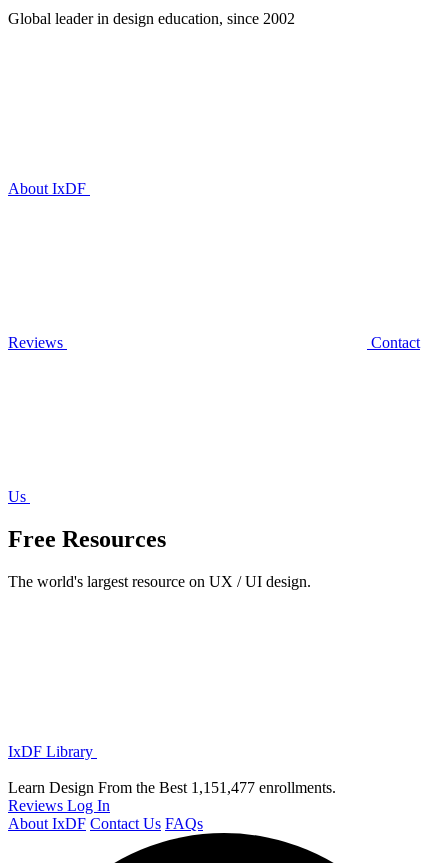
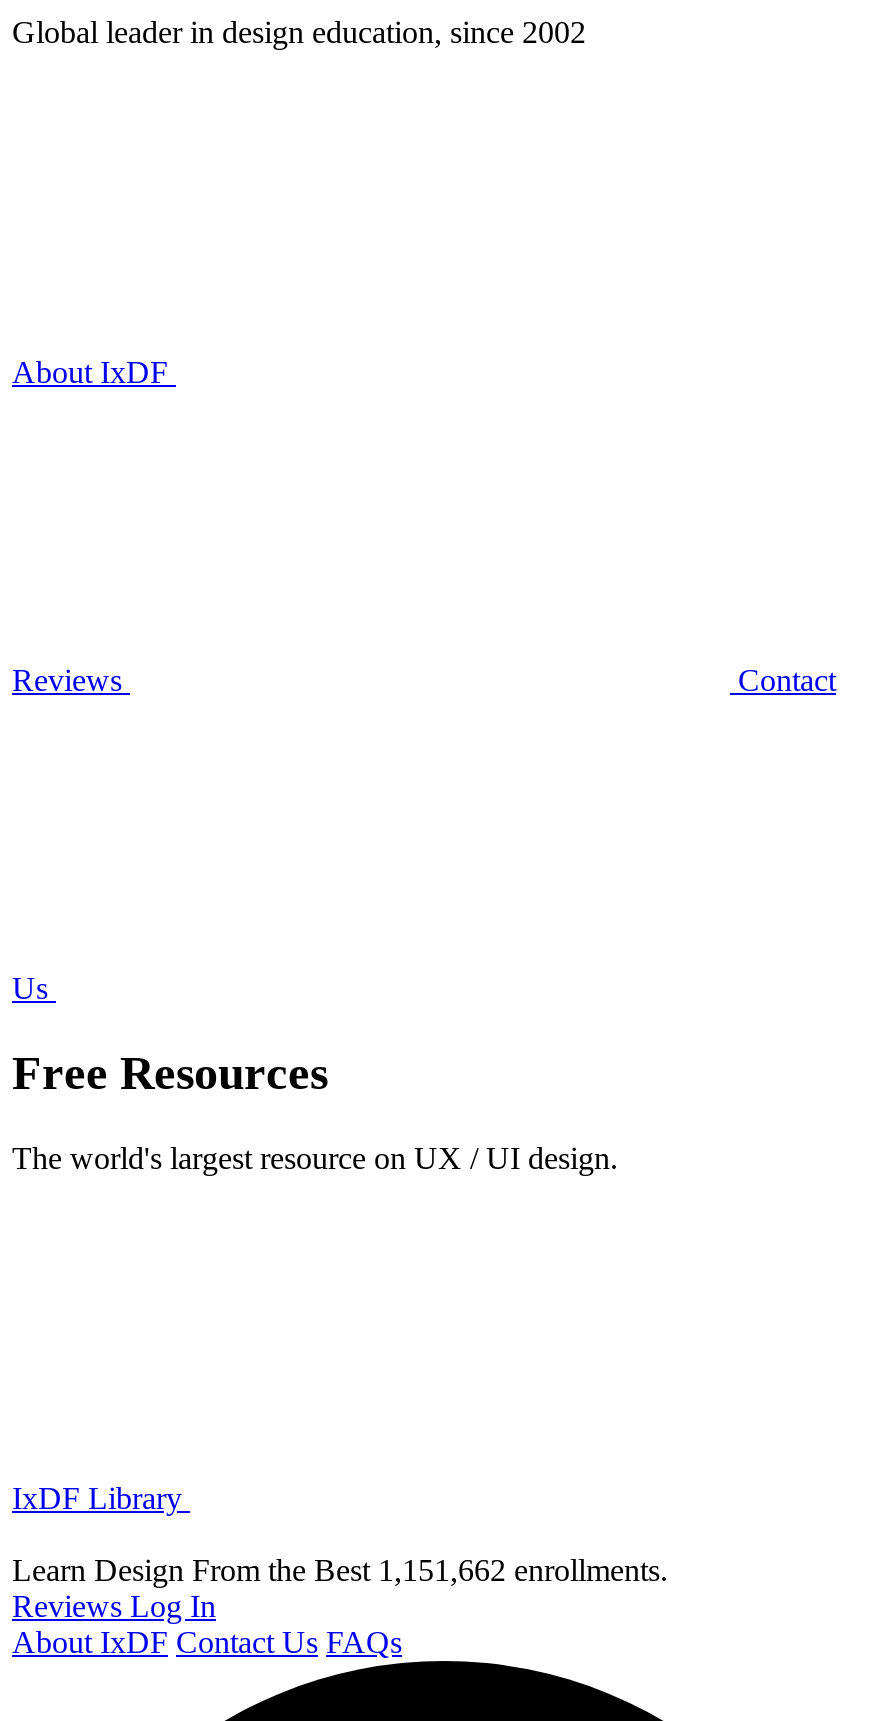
- Learn Design From the Best 1,151,477 enrollments.
+ Learn Design From the Best 1,151,662 enrollments.
